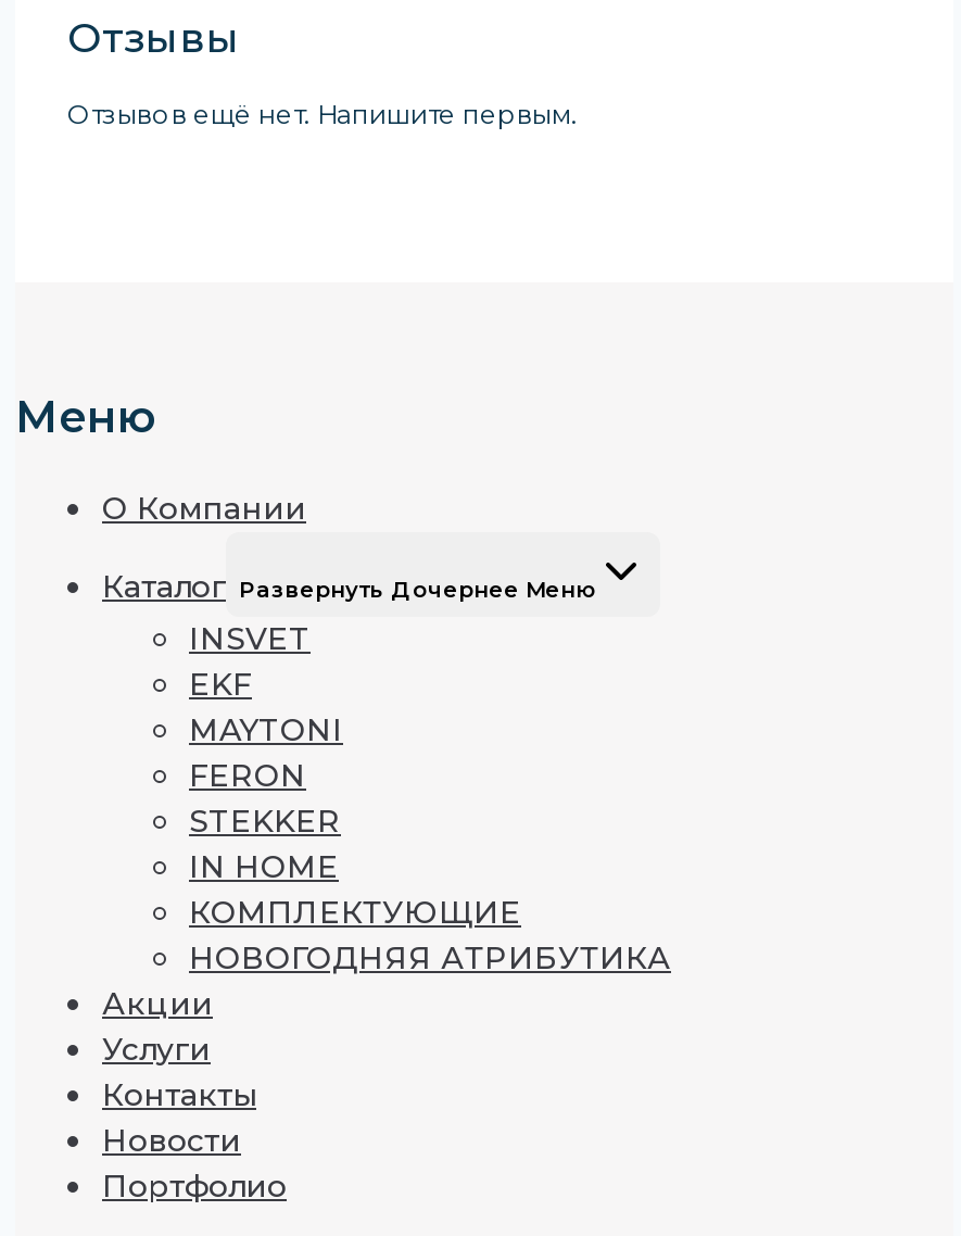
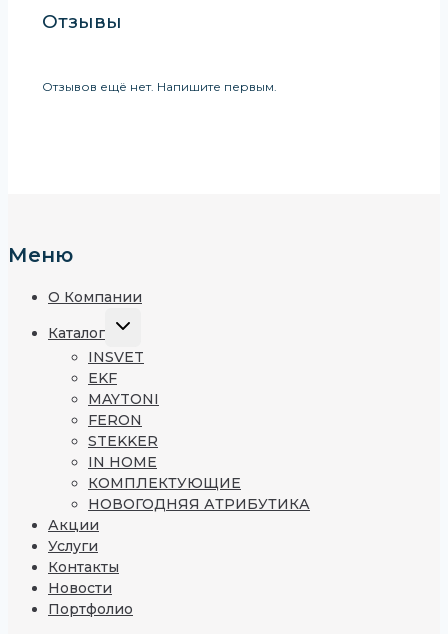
- Каталог Развернуть Дочернее Меню
+ Каталог
